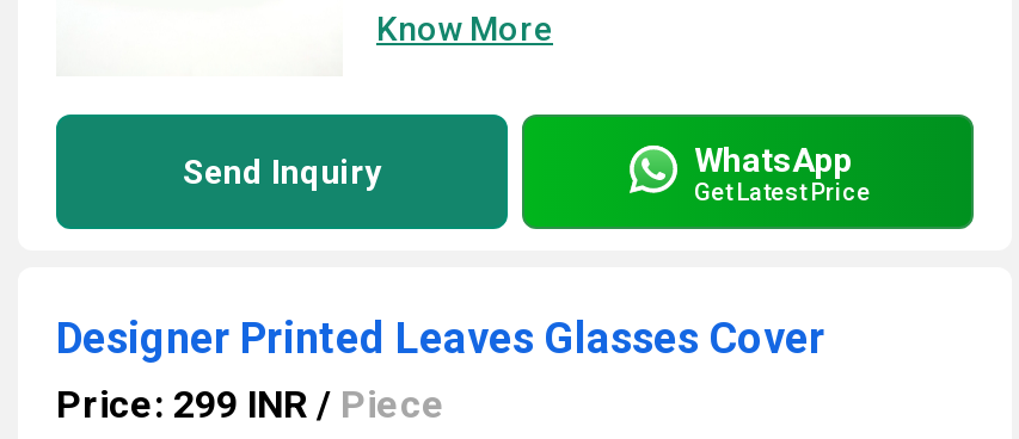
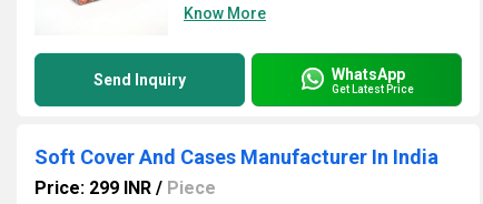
- Designer Printed Leaves Glasses Cover
+ Soft Cover And Cases Manufacturer In India
